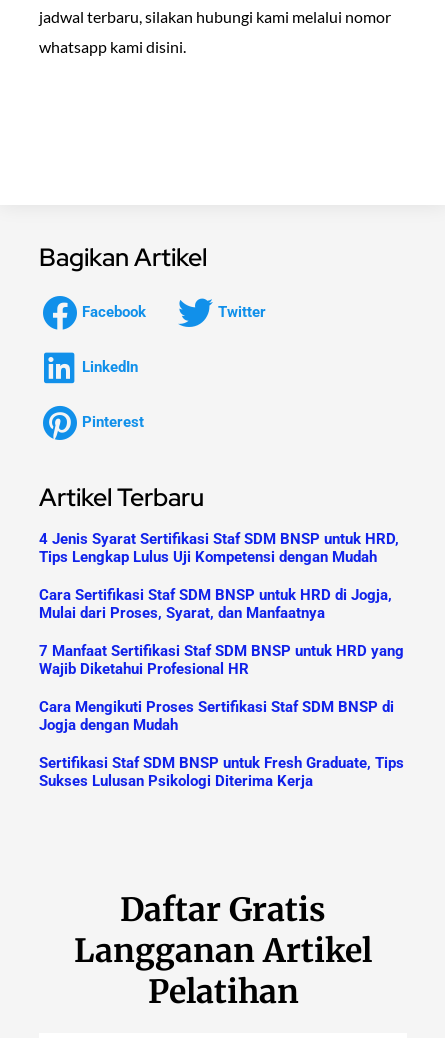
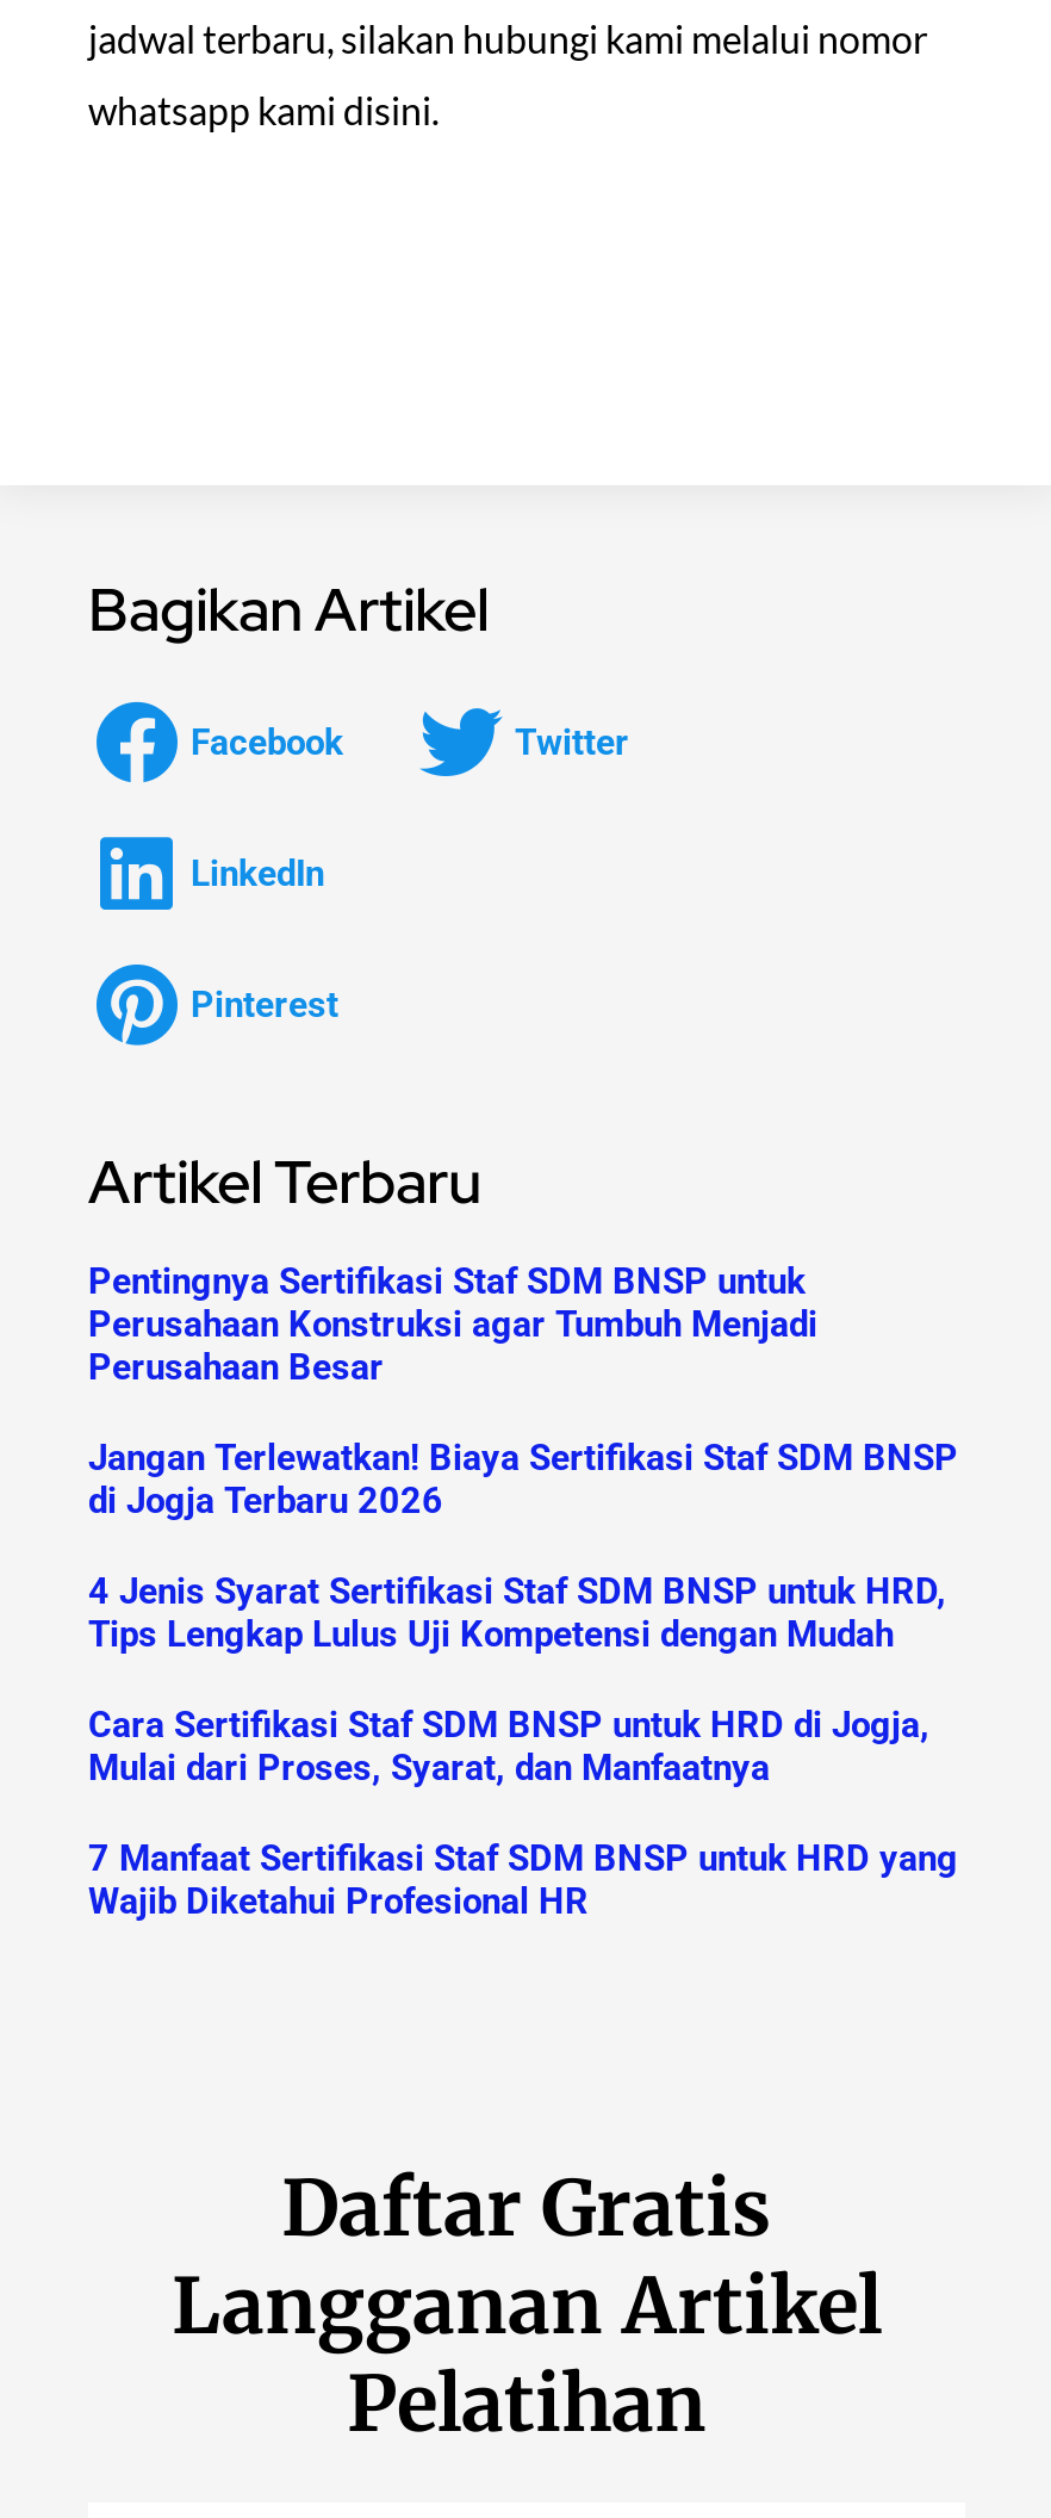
+ Pentingnya Sertifikasi Staf SDM BNSP untuk
+ Perusahaan Konstruksi agar Tumbuh Menjadi
+ Perusahaan Besar
+ Jangan Terlewatkan! Biaya Sertifikasi Staf SDM BNSP
+ di Jogja Terbaru 2026

moved down: 4 Jenis Syarat Sertifikasi Staf SDM BNSP untuk HRD, | Tips Lengkap Lulus Uji Kompetensi dengan Mudah | Cara Sertifikasi Staf SDM BNSP untuk HRD di Jogja, | Mulai dari Proses, Syarat, dan Manfaatnya | 7 Manfaat Sertifikasi Staf SDM BNSP untuk HRD yang | Wajib Diketahui Profesional HR

- Cara Mengikuti Proses Sertifikasi Staf SDM BNSP di
- Jogja dengan Mudah
- Sertifikasi Staf SDM BNSP untuk Fresh Graduate, Tips
- Sukses Lulusan Psikologi Diterima Kerja
